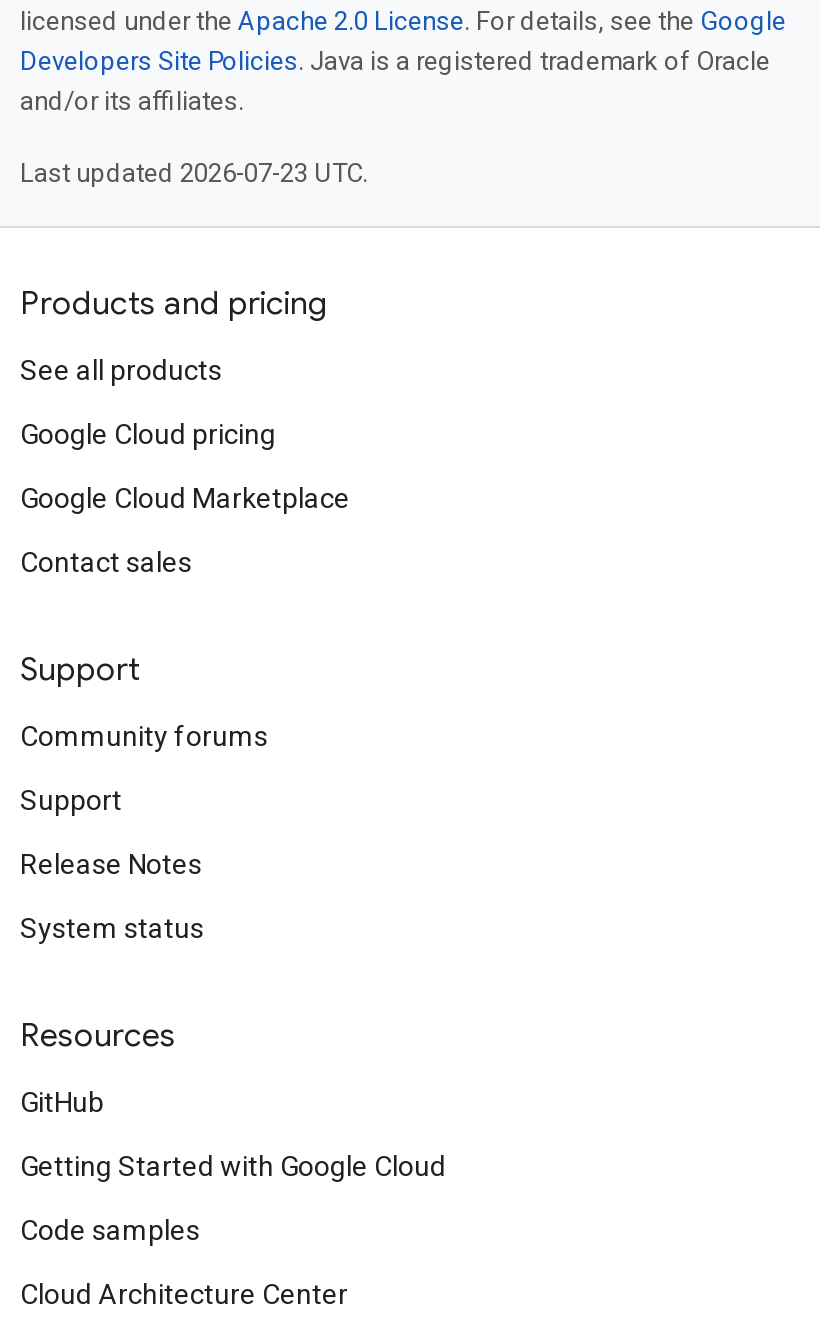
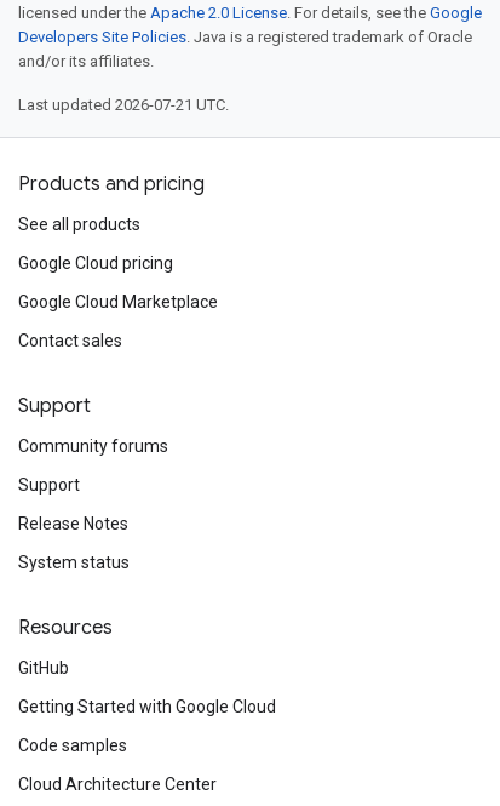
- Last updated 2026-07-23 UTC.
+ Last updated 2026-07-21 UTC.
